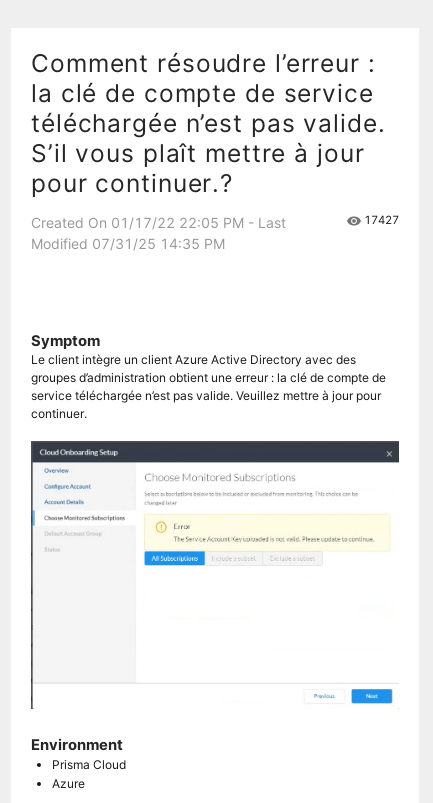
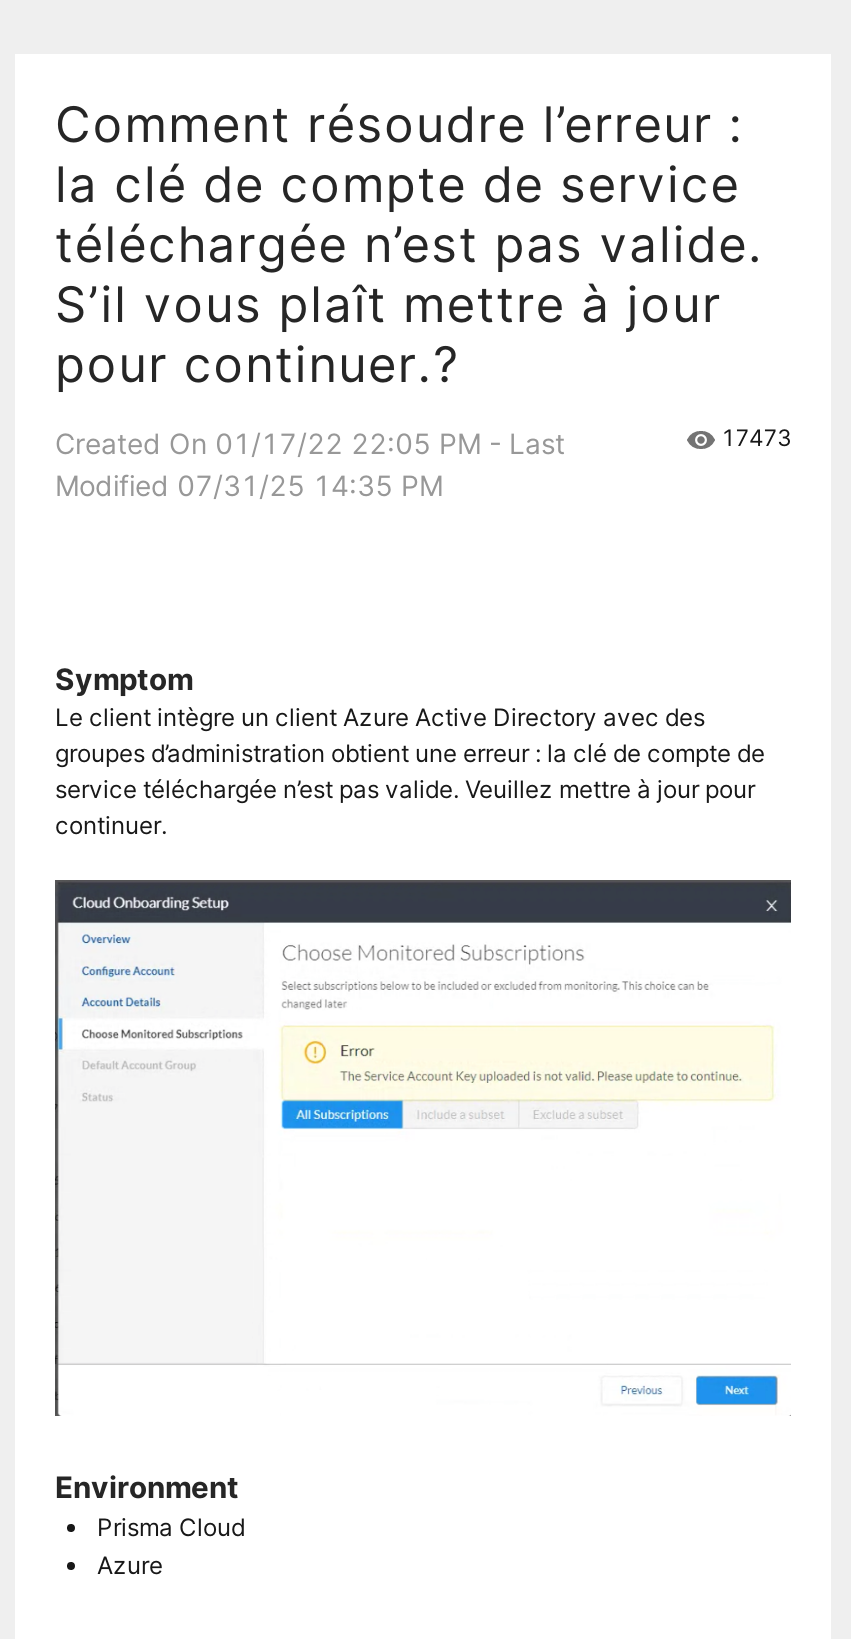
- 17427
+ 17473
